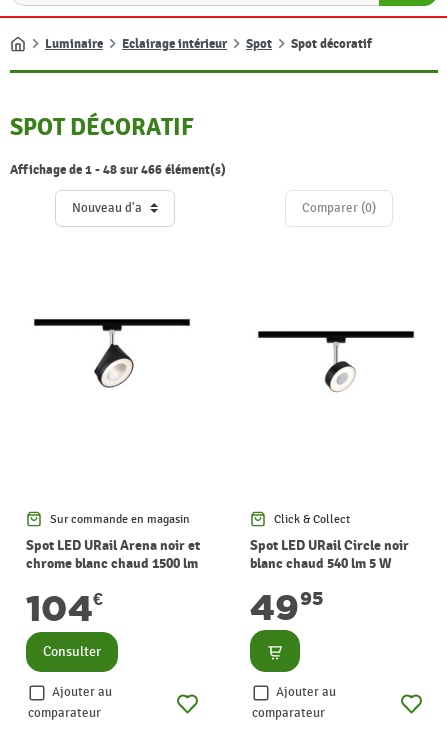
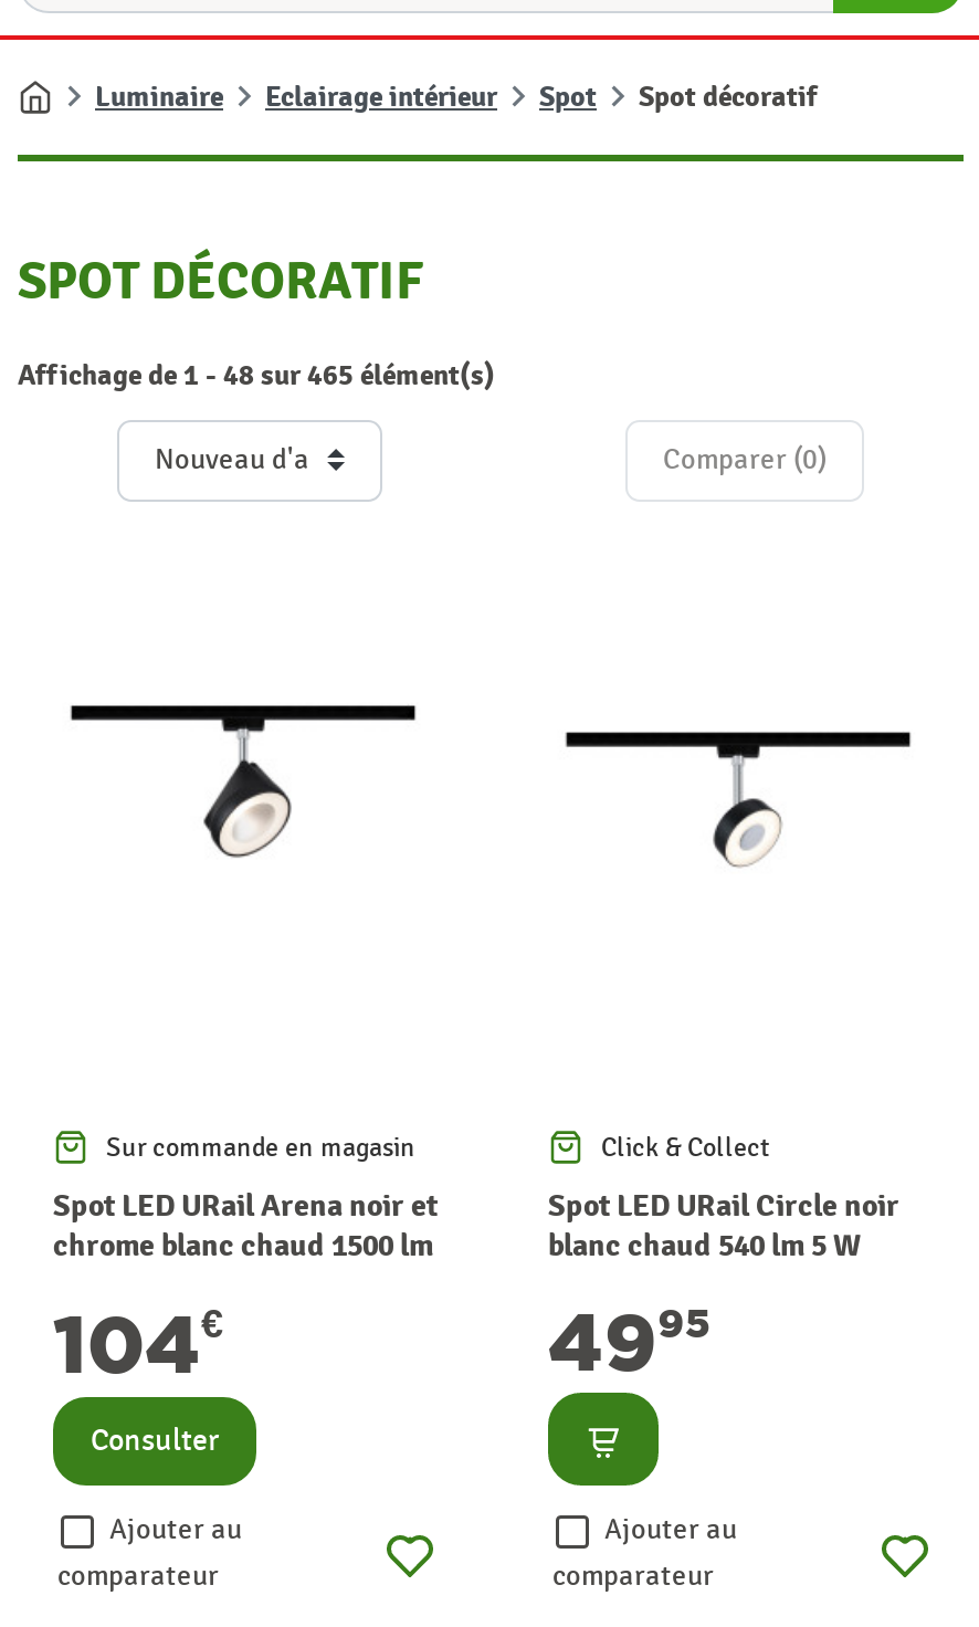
- Affichage de 1 - 48 sur 466 élément(s)
+ Affichage de 1 - 48 sur 465 élément(s)
